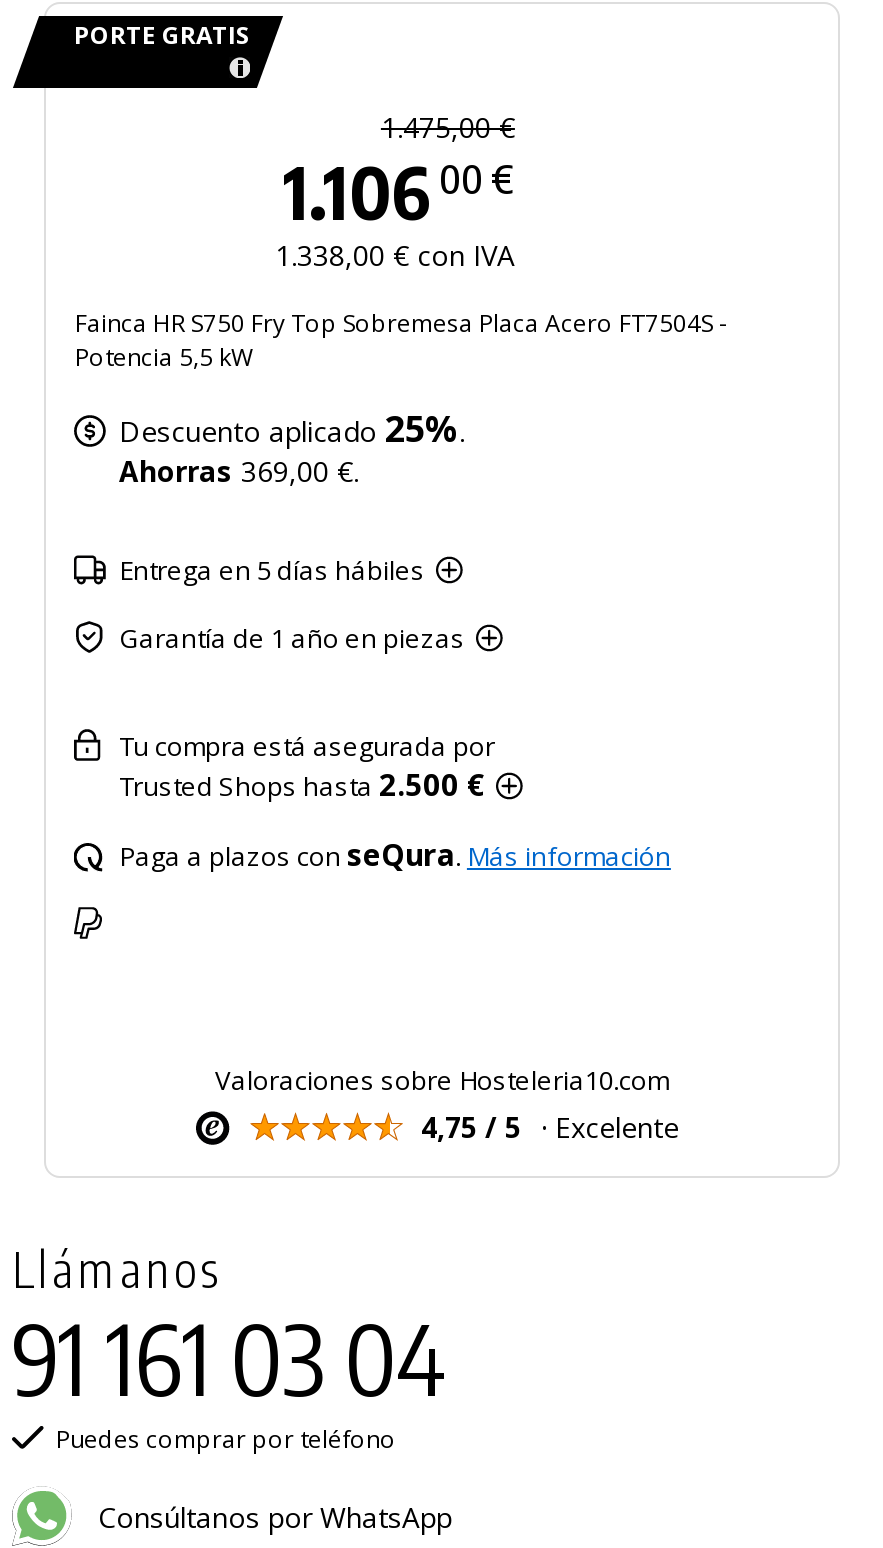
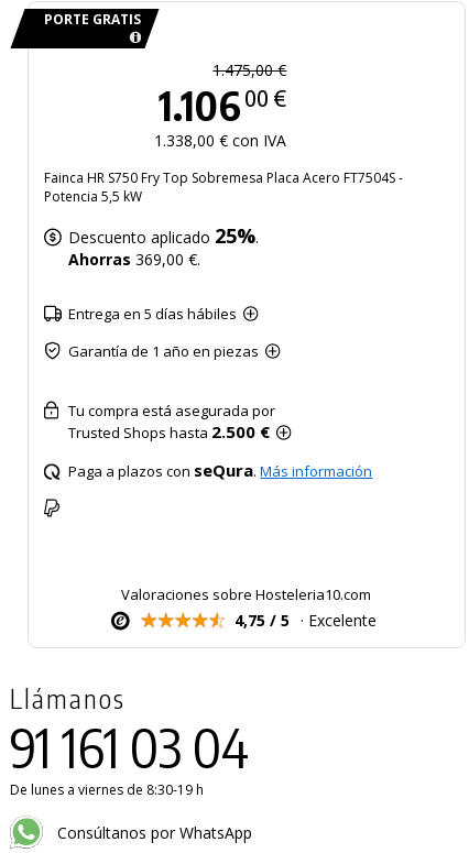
- Puedes comprar por teléfono
+ De lunes a viernes de 8:30-19 h
